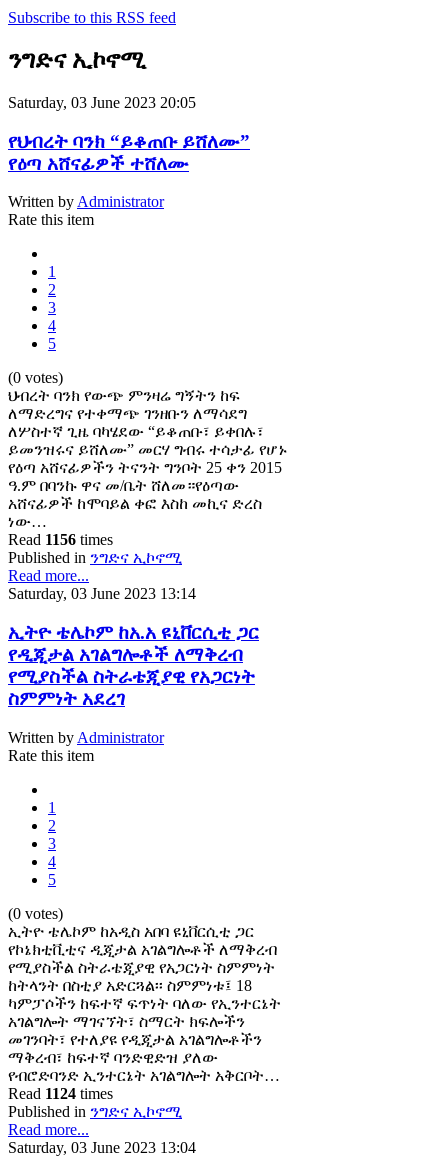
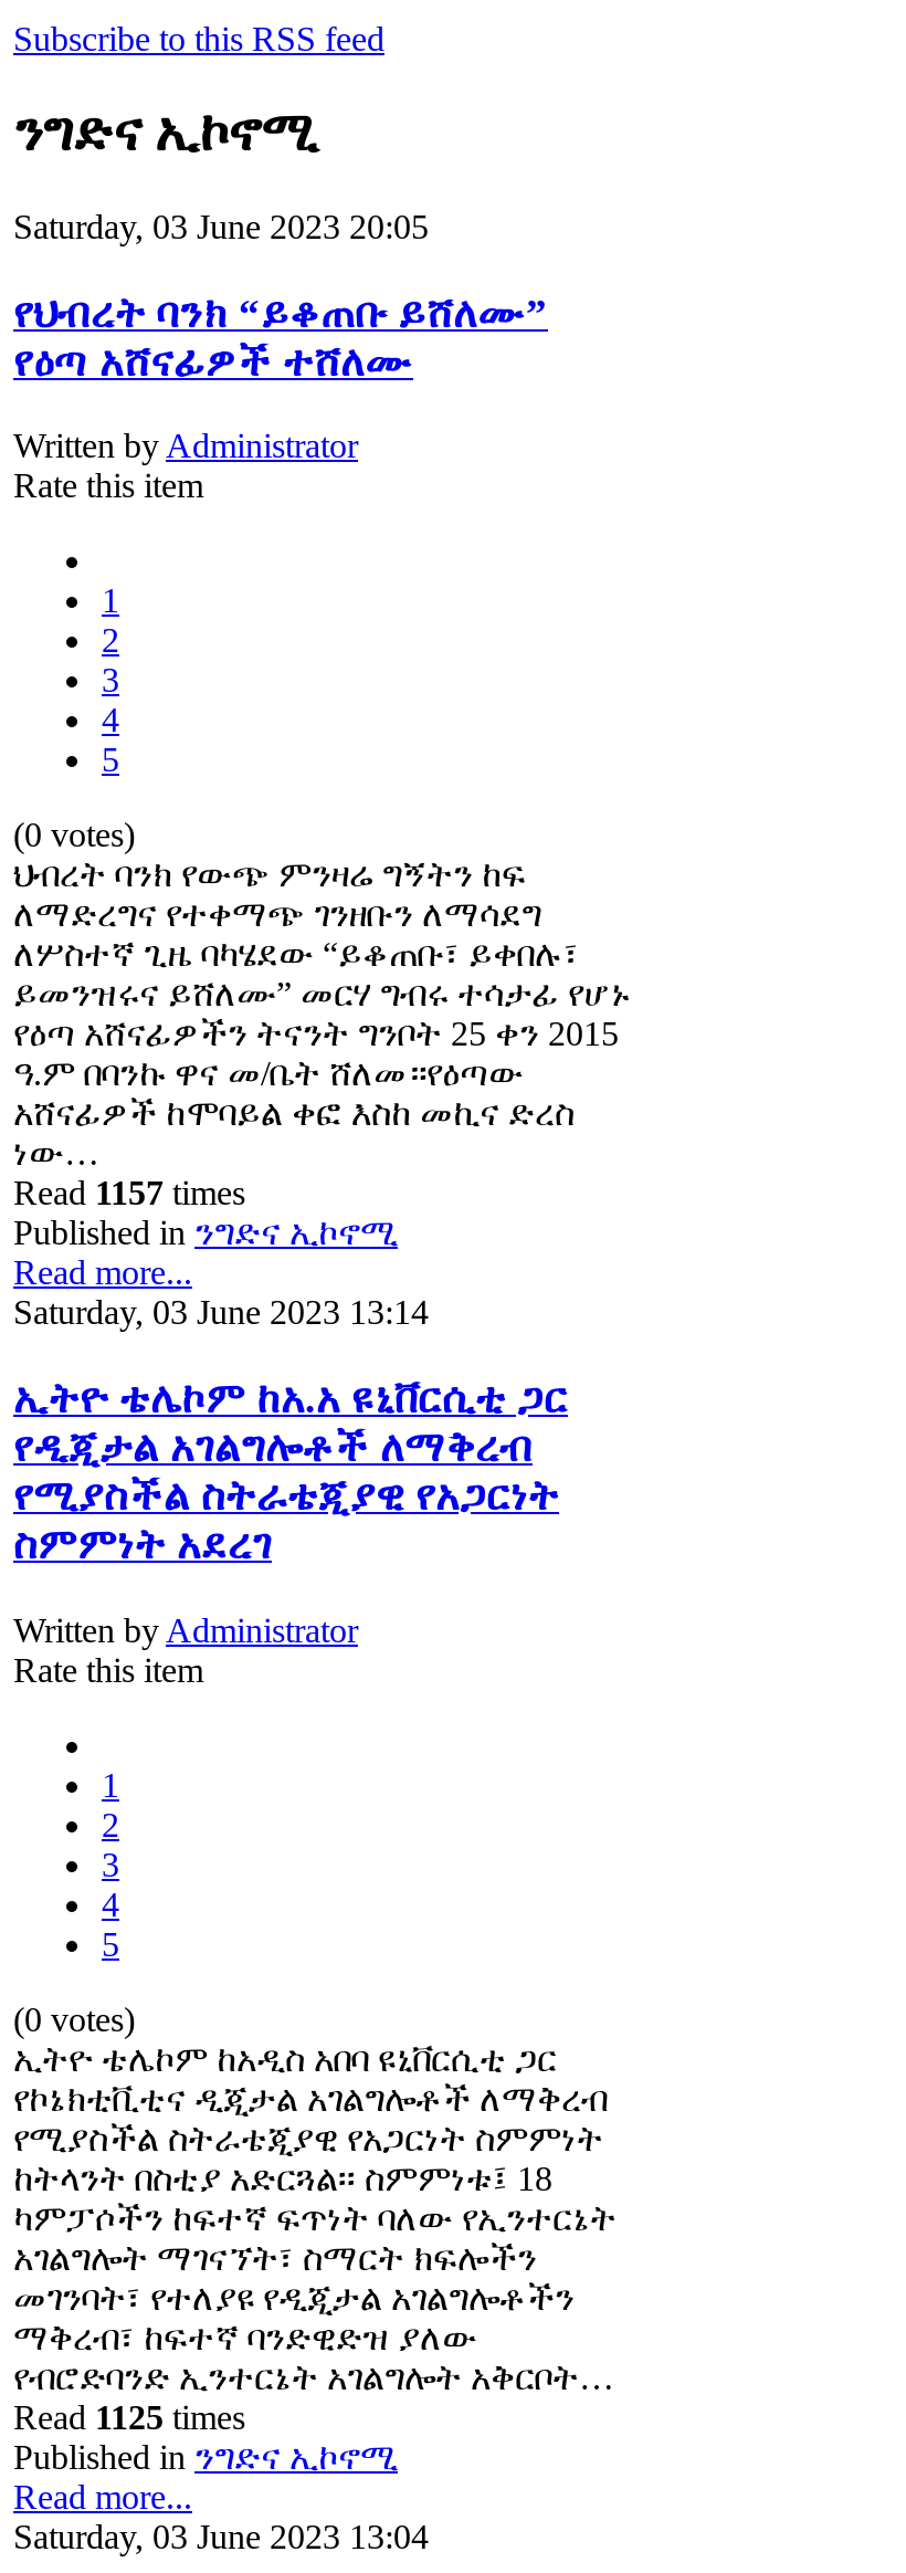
- Read 1156 times
+ Read 1157 times

- Read 1124 times
+ Read 1125 times
